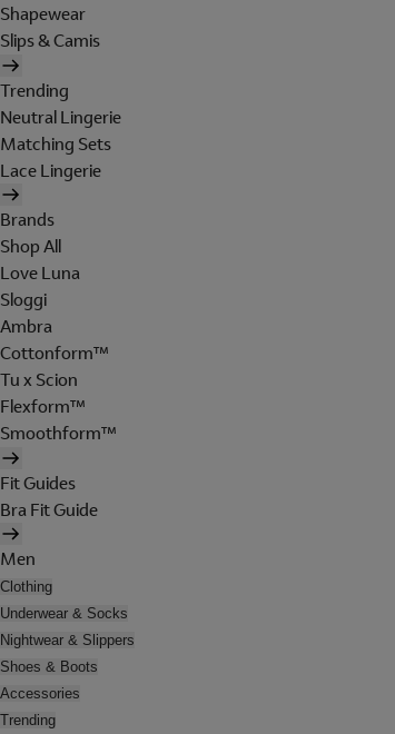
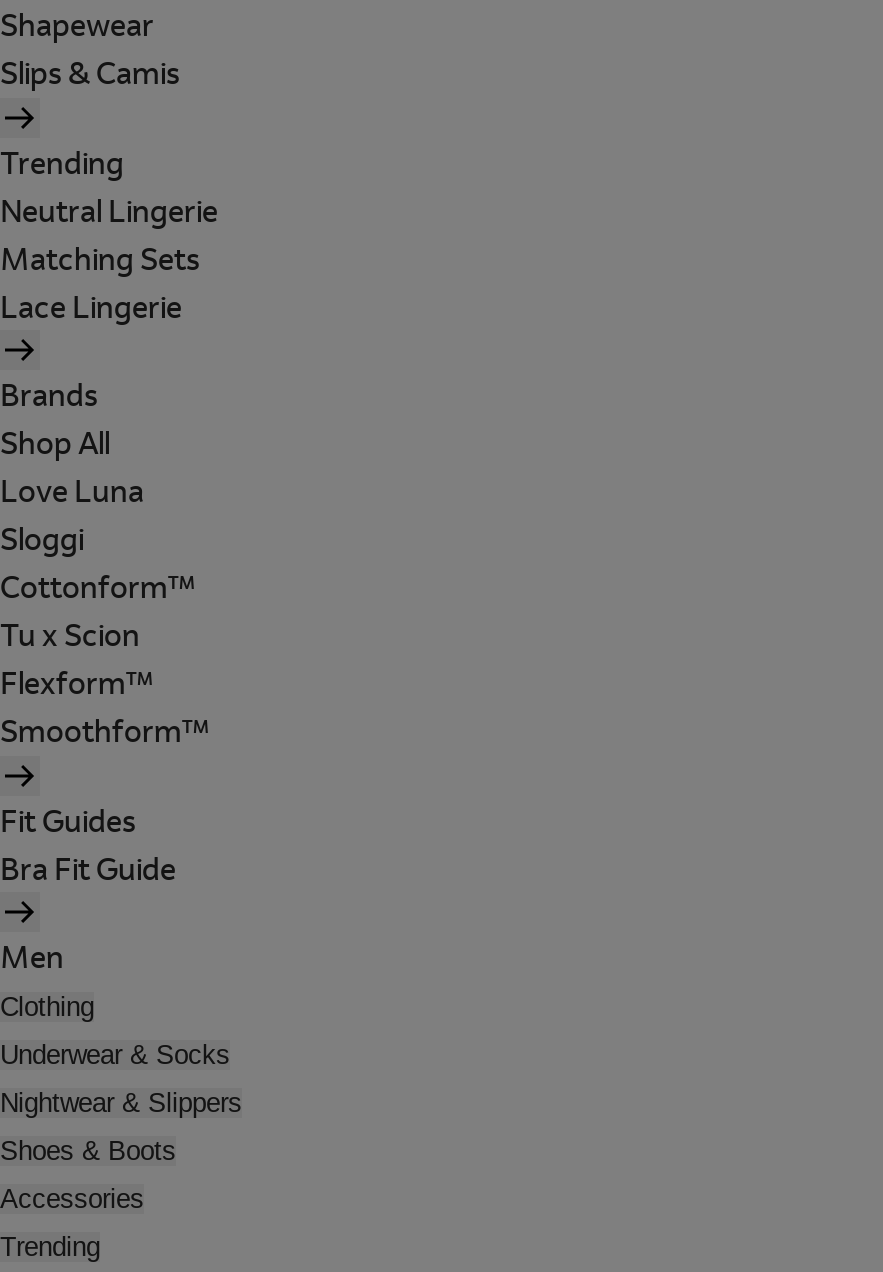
- Ambra
